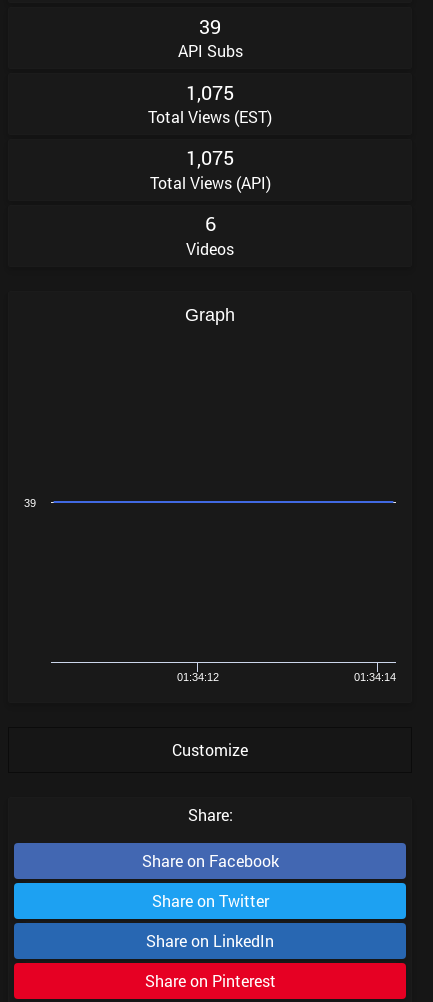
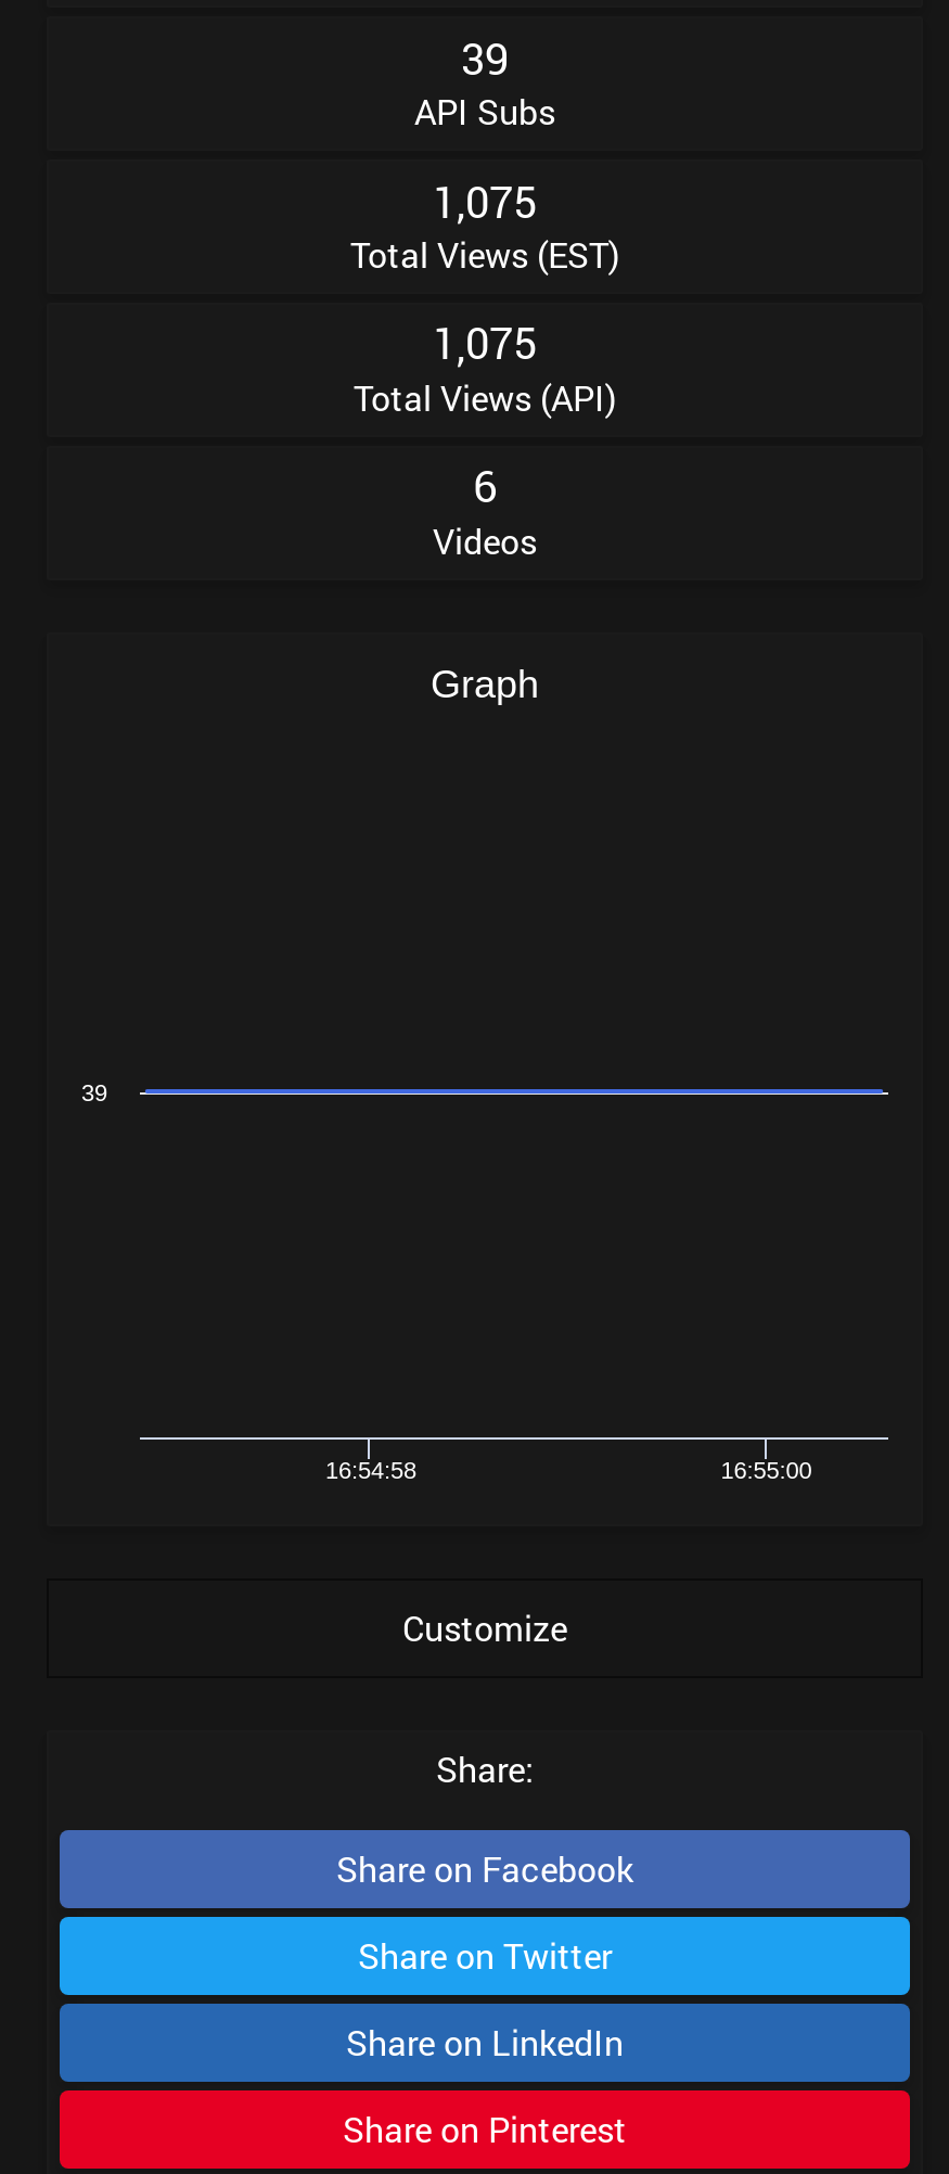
- 01:34:12
+ 16:54:58

- 01:34:14
+ 16:55:00
